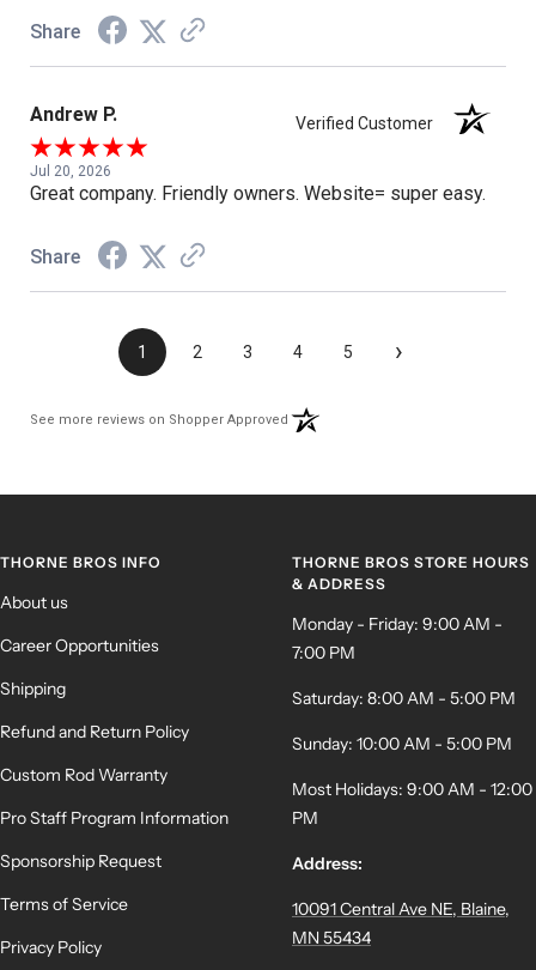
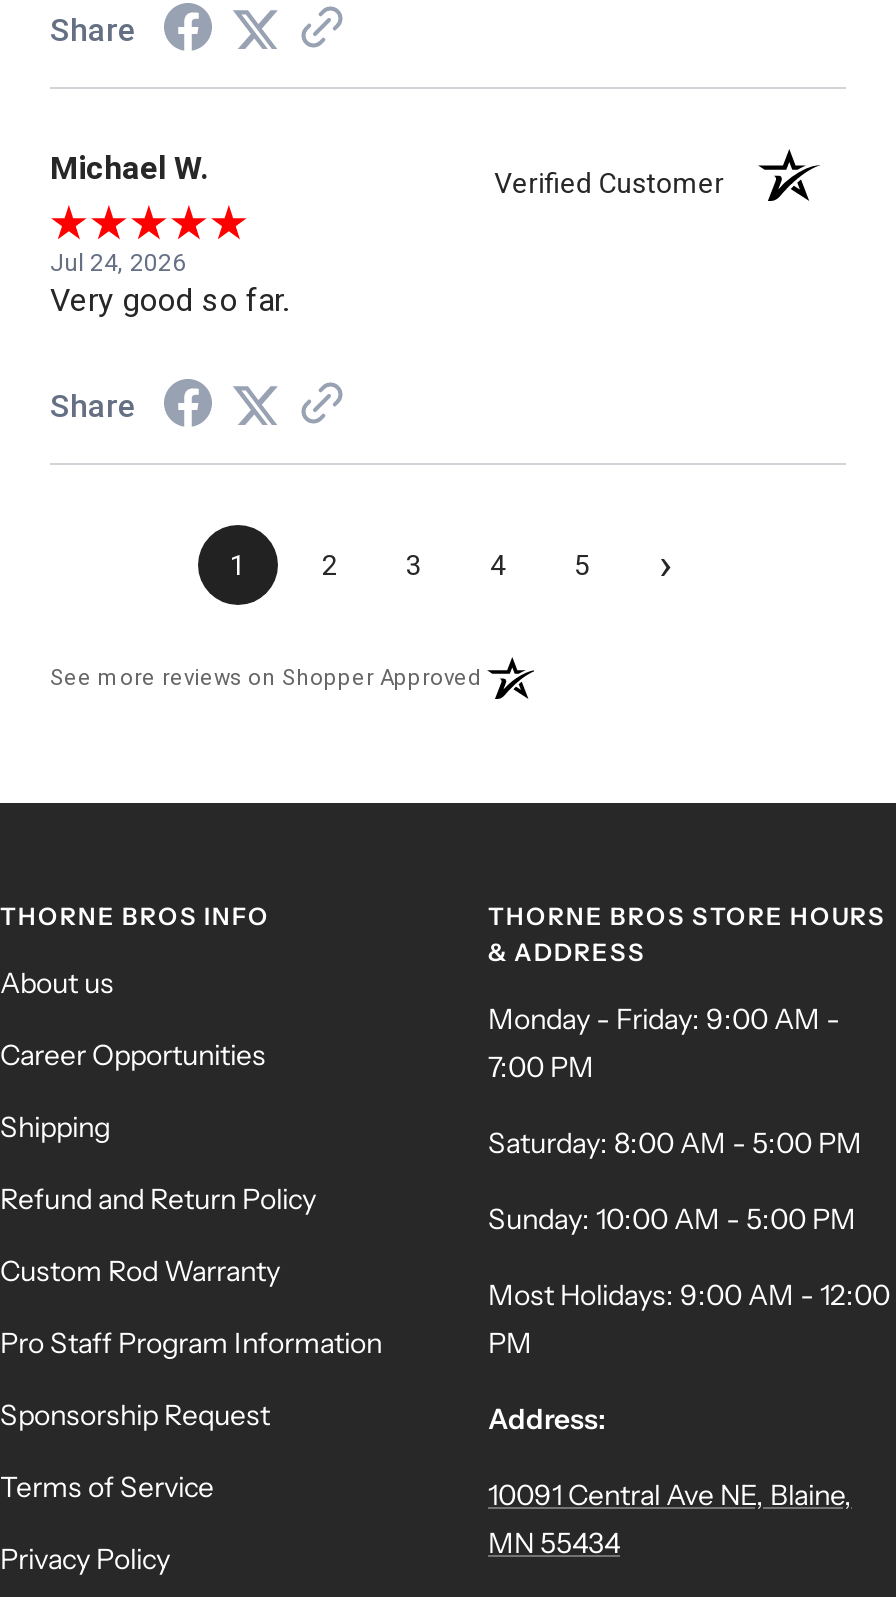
- Andrew P.
+ Michael W.

- Jul 20, 2026
- Great company. Friendly owners. Website= super easy.
+ Jul 24, 2026
+ Very good so far.
